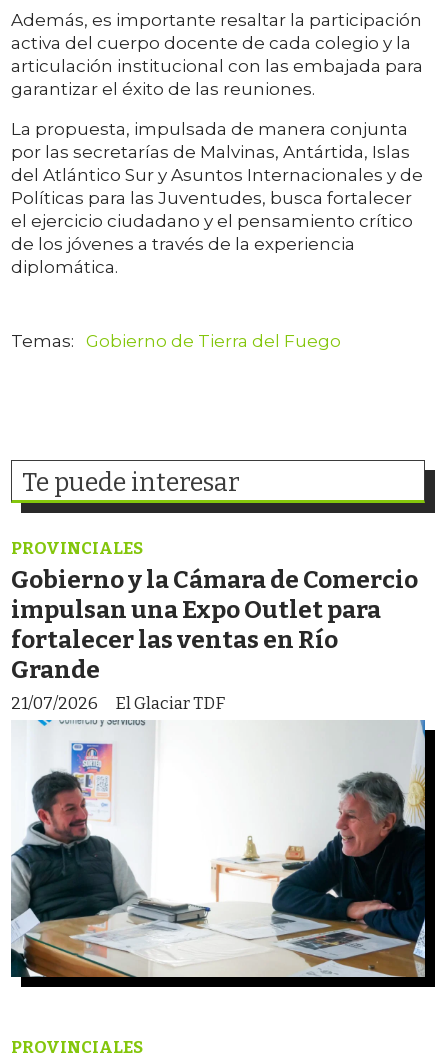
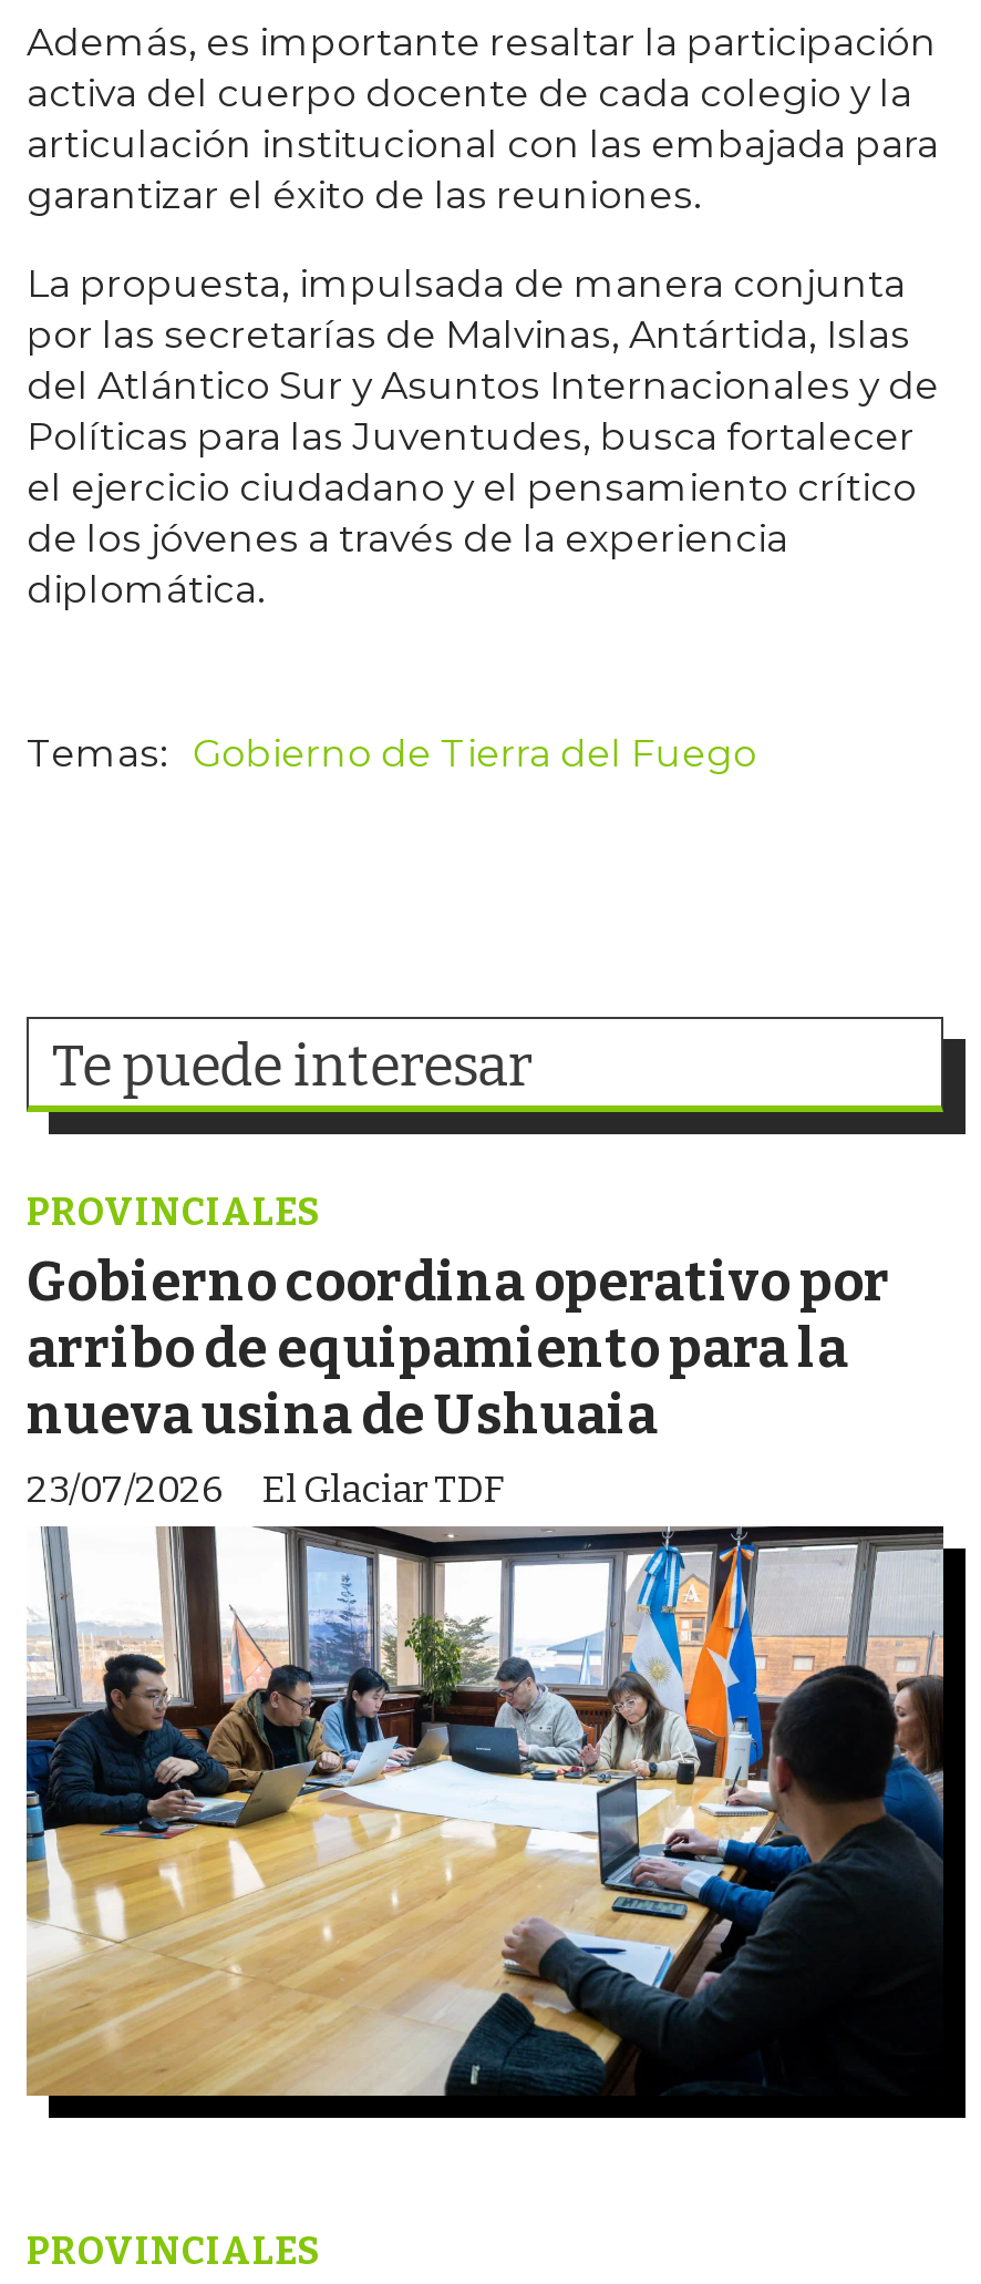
- Gobierno y la Cámara de Comercio
- impulsan una Expo Outlet para
- fortalecer las ventas en Río
- Grande
+ Gobierno coordina operativo por
+ arribo de equipamiento para la
+ nueva usina de Ushuaia

- 21/07/2026 El Glaciar TDF
+ 23/07/2026 El Glaciar TDF

- [image]
+ [image]
